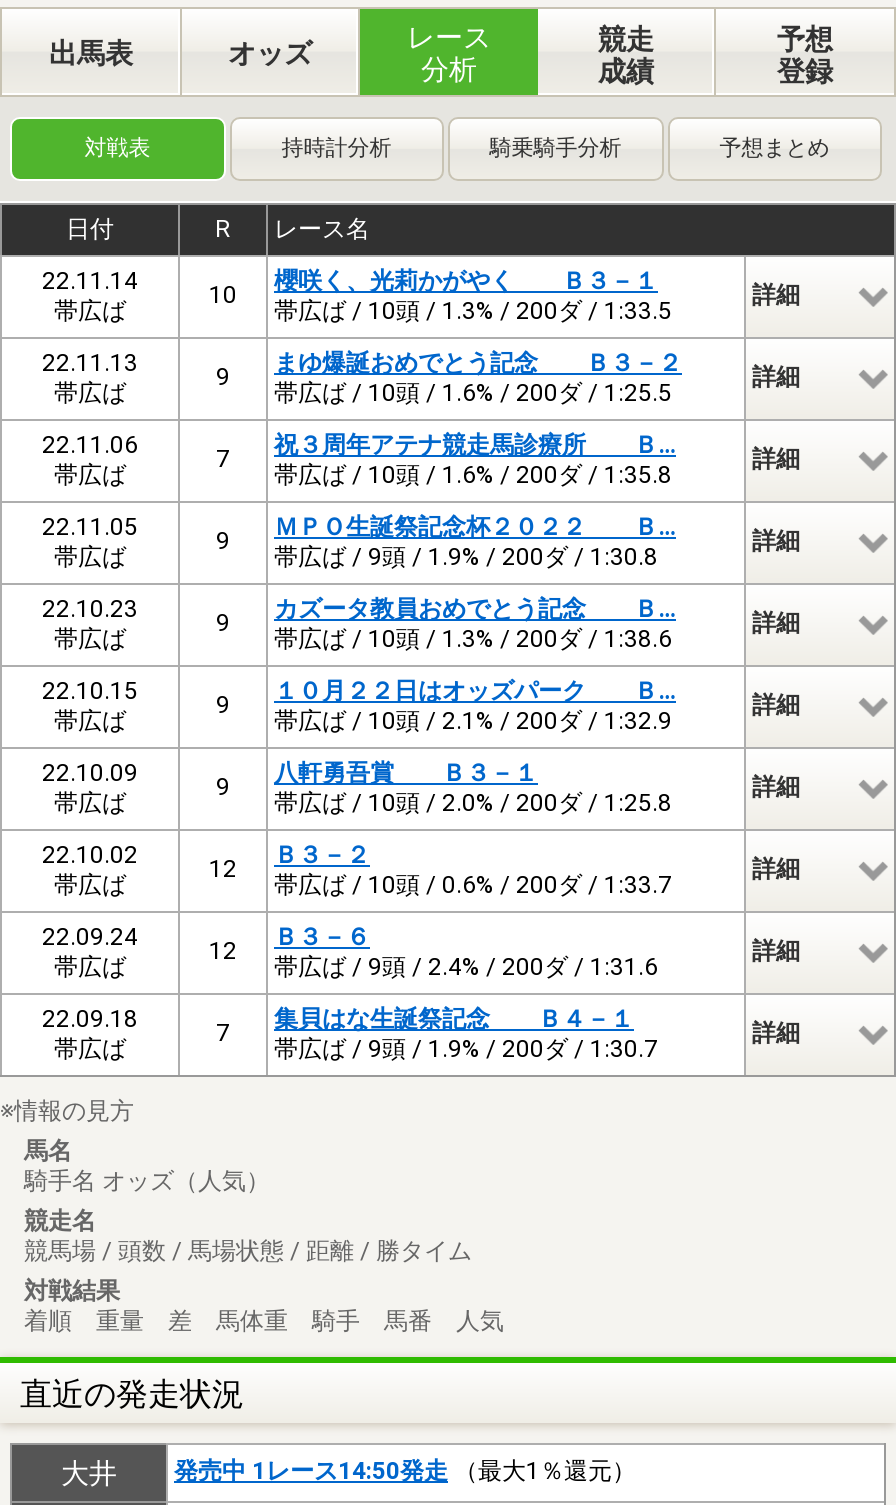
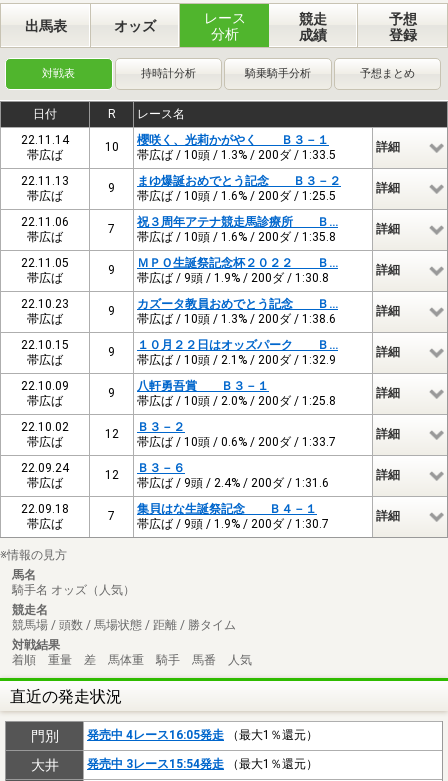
+ 門別
+ 発売中 4レース16:05発走（最大1％還元）

- 発売中 1レース14:50発走（最大1％還元）
+ 発売中 3レース15:54発走（最大1％還元）
